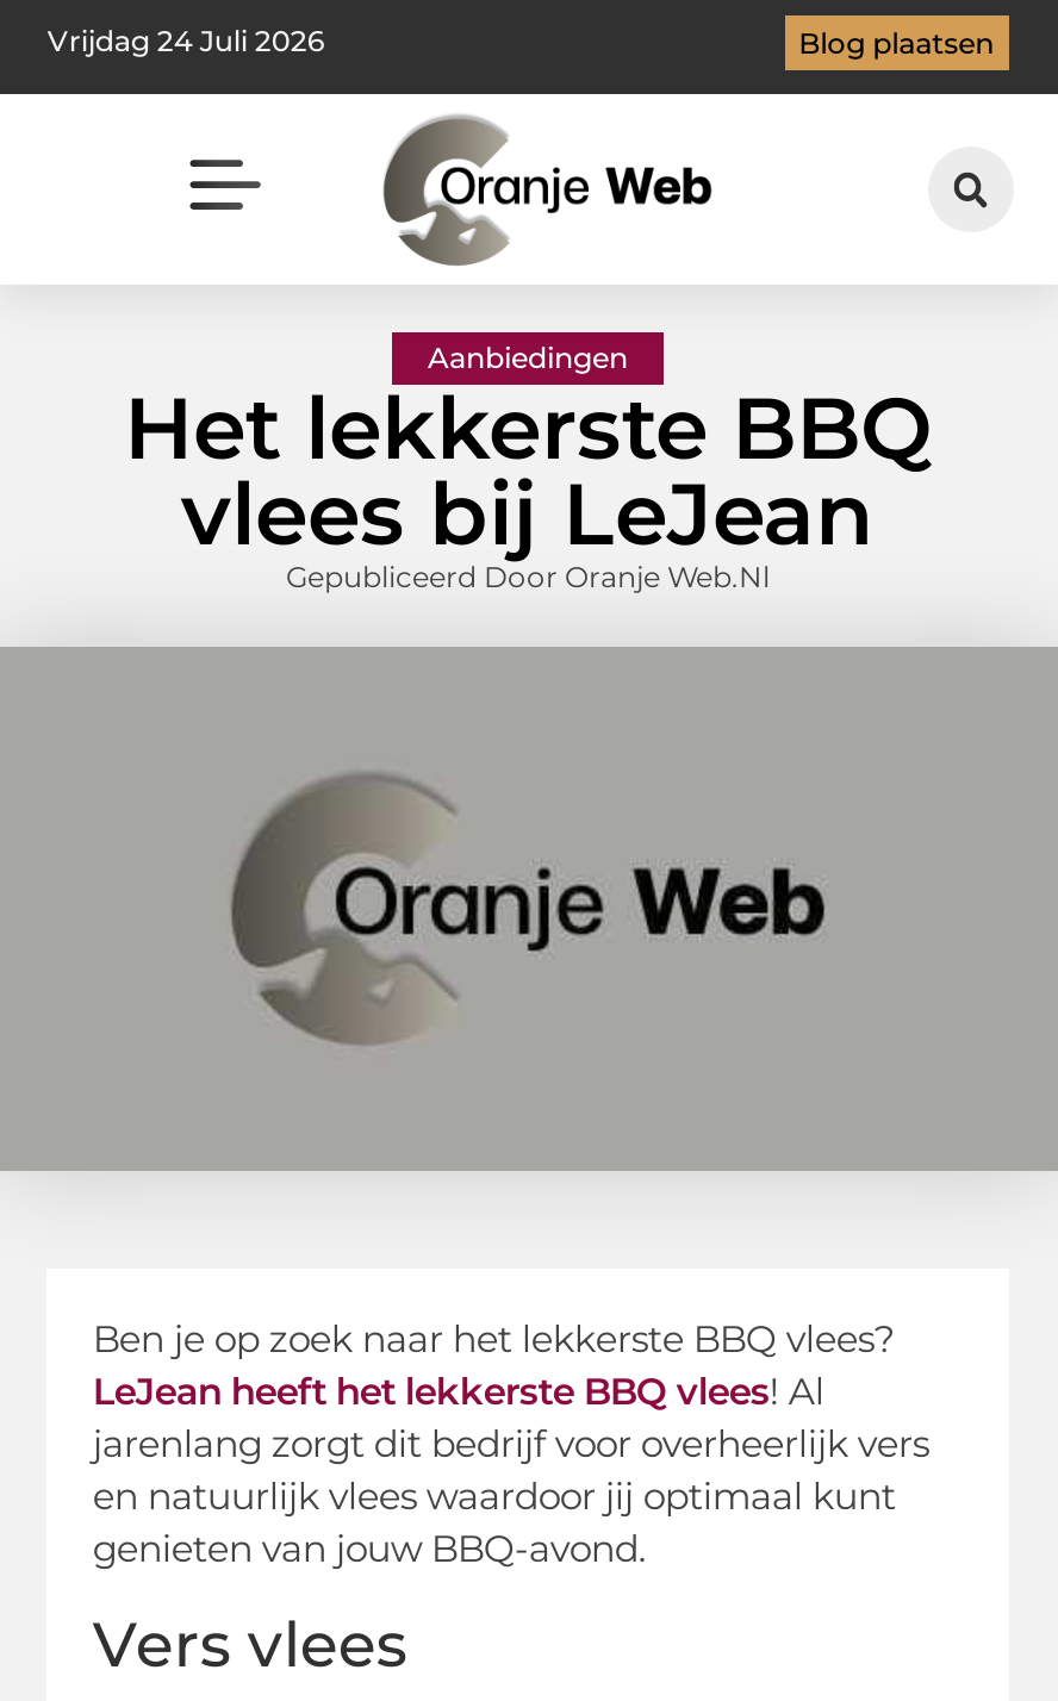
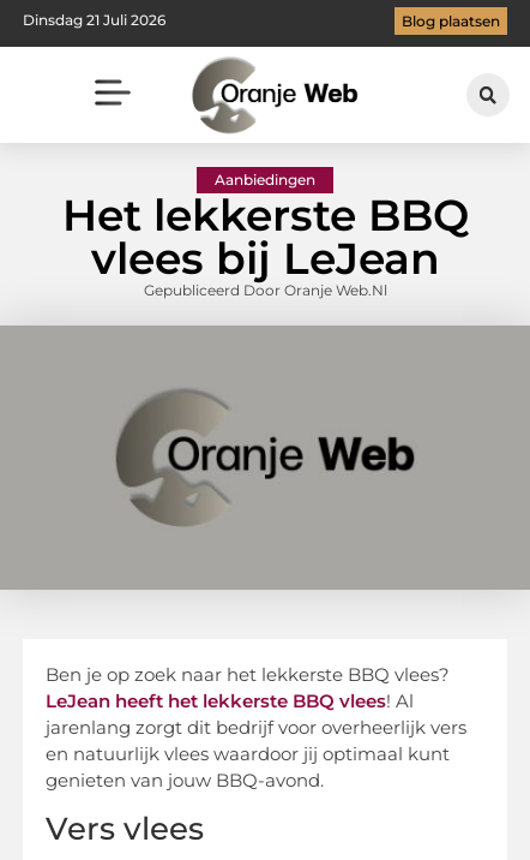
- Vrijdag 24 Juli 2026
+ Dinsdag 21 Juli 2026
